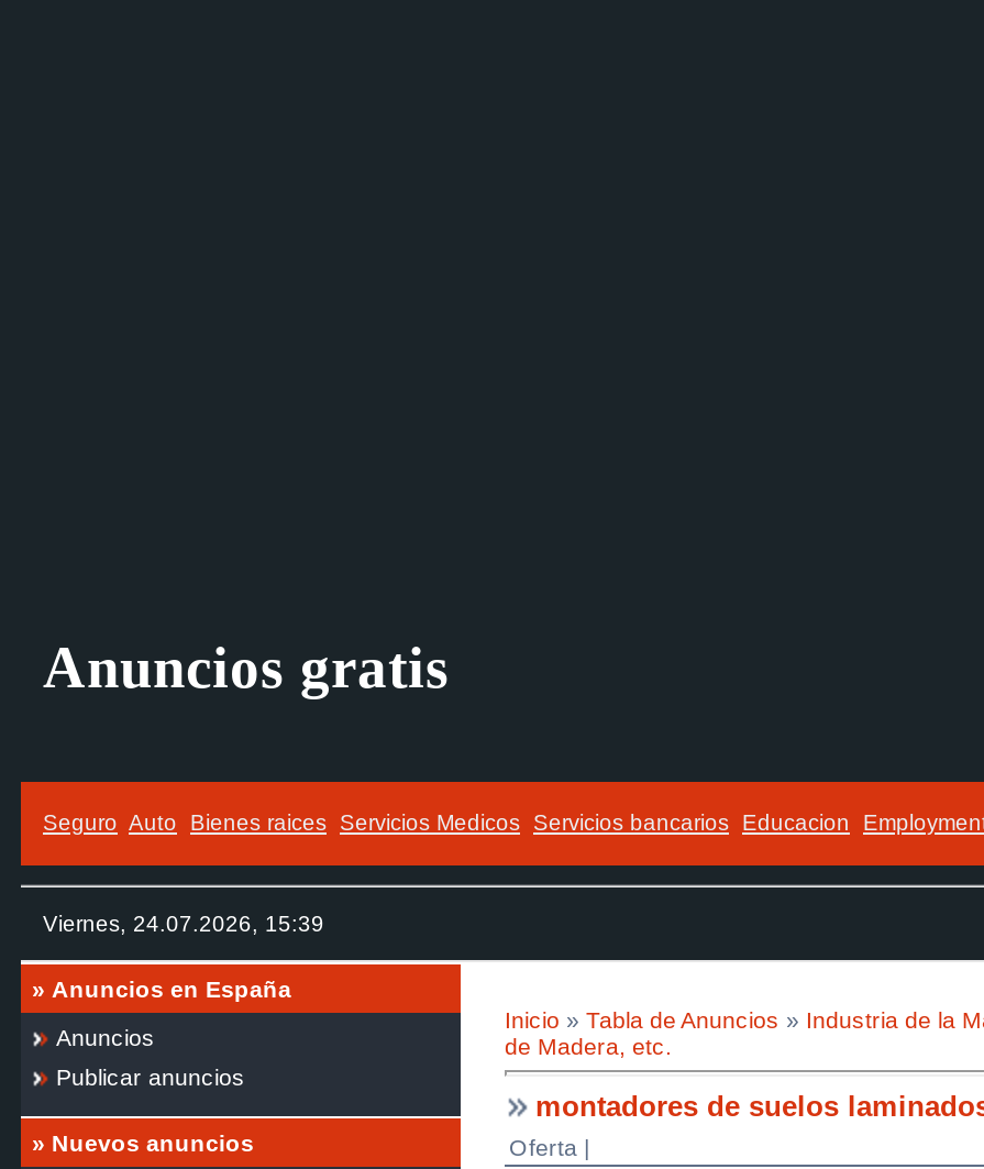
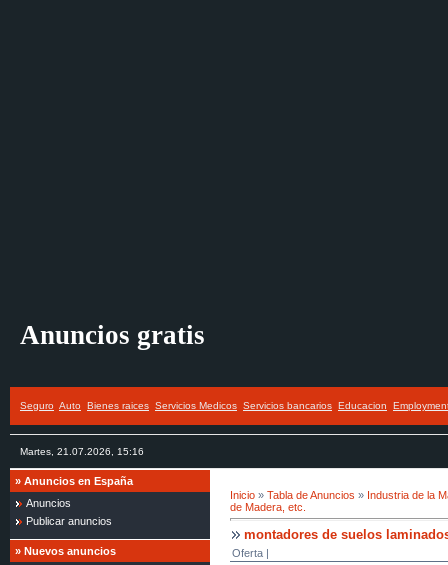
- Viernes, 24.07.2026, 15:39
+ Martes, 21.07.2026, 15:16
